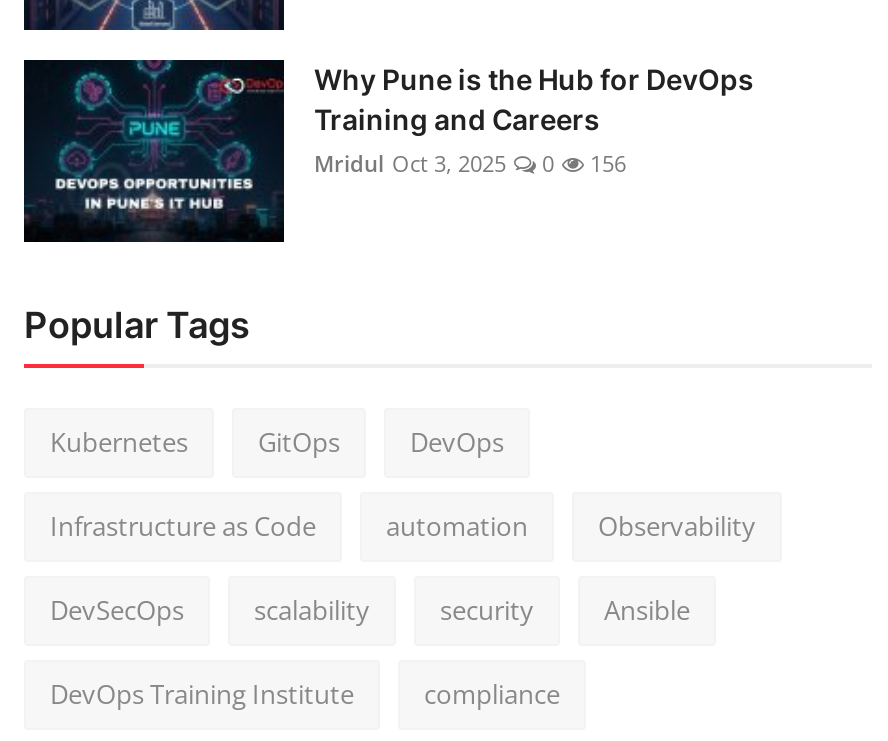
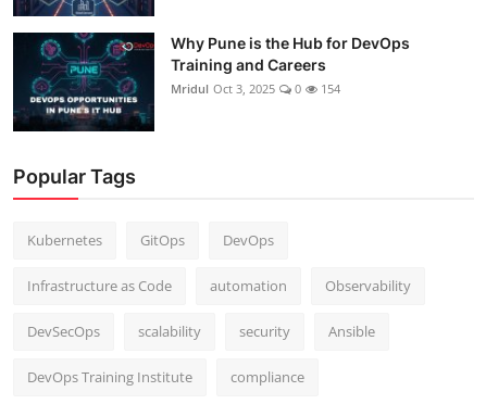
- Mridul Oct 3, 2025 0 156
+ Mridul Oct 3, 2025 0 154
